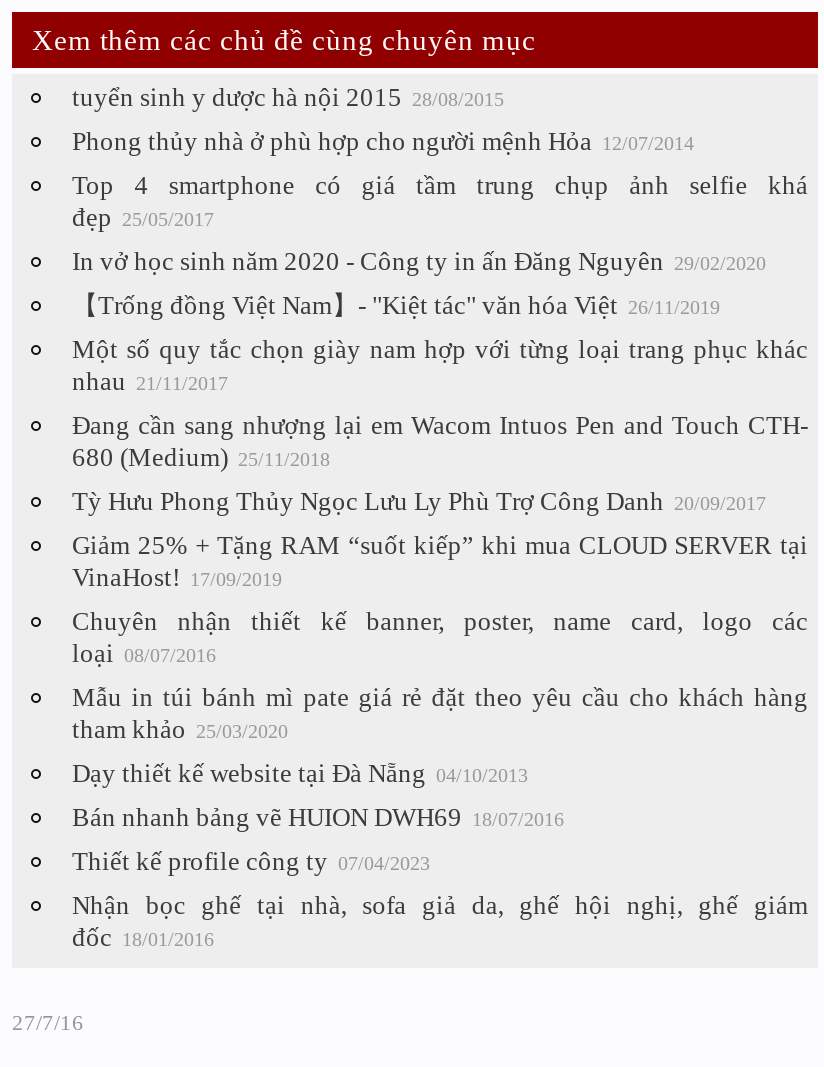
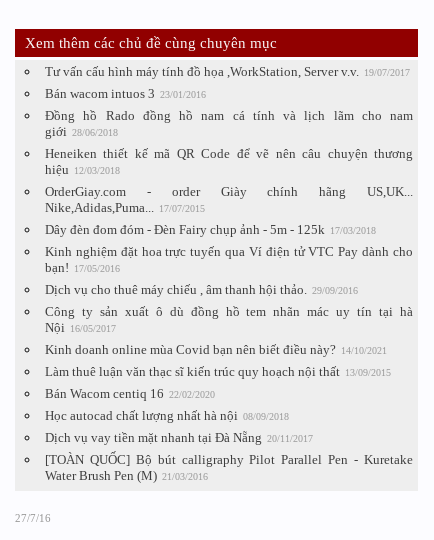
- tuyển sinh y dược hà nội 2015 28/08/2015
+ Tư vấn cấu hình máy tính đồ họa ,WorkStation, Server v.v. 19/07/2017

- Phong thủy nhà ở phù hợp cho người mệnh Hỏa 12/07/2014
+ Bán wacom intuos 3 23/01/2016

- Top 4 smartphone có giá tầm trung chụp ảnh selfie khá
- đẹp 25/05/2017
+ Đồng hồ Rado đồng hồ nam cá tính và lịch lãm cho nam
+ giới 28/06/2018

- In vở học sinh năm 2020 - Công ty in ấn Đăng Nguyên 29/02/2020
+ Heneiken thiết kế mã QR Code để vẽ nên câu chuyện thương
+ hiệu 12/03/2018

- 【Trống đồng Việt Nam】- "Kiệt tác" văn hóa Việt 26/11/2019
+ OrderGiay.com - order Giày chính hãng US,UK...
+ Nike,Adidas,Puma... 17/07/2015

- Một số quy tắc chọn giày nam hợp với từng loại trang phục khác
- nhau 21/11/2017
+ Dây đèn đom đóm - Đèn Fairy chụp ảnh - 5m - 125k 17/03/2018

- Đang cần sang nhượng lại em Wacom Intuos Pen and Touch CTH-
- 680 (Medium) 25/11/2018
+ Kinh nghiệm đặt hoa trực tuyến qua Ví điện tử VTC Pay dành cho
+ bạn! 17/05/2016

- Tỳ Hưu Phong Thủy Ngọc Lưu Ly Phù Trợ Công Danh 20/09/2017
+ Dịch vụ cho thuê máy chiếu , âm thanh hội thảo. 29/09/2016

- Giảm 25% + Tặng RAM “suốt kiếp” khi mua CLOUD SERVER tại
- VinaHost! 17/09/2019
+ Công ty sản xuất ô dù đồng hồ tem nhãn mác uy tín tại hà
+ Nội 16/05/2017

- Chuyên nhận thiết kế banner, poster, name card, logo các
- loại 08/07/2016
+ Kinh doanh online mùa Covid bạn nên biết điều này? 14/10/2021

- Mẫu in túi bánh mì pate giá rẻ đặt theo yêu cầu cho khách hàng
- tham khảo 25/03/2020
+ Làm thuê luận văn thạc sĩ kiến trúc quy hoạch nội thất 13/09/2015

- Dạy thiết kế website tại Đà Nẵng 04/10/2013
+ Bán Wacom centiq 16 22/02/2020

- Bán nhanh bảng vẽ HUION DWH69 18/07/2016
+ Học autocad chất lượng nhất hà nội 08/09/2018

- Thiết kế profile công ty 07/04/2023
+ Dịch vụ vay tiền mặt nhanh tại Đà Nẵng 20/11/2017

- Nhận bọc ghế tại nhà, sofa giả da, ghế hội nghị, ghế giám
- đốc 18/01/2016
+ [TOÀN QUỐC] Bộ bút calligraphy Pilot Parallel Pen - Kuretake
+ Water Brush Pen (M) 21/03/2016
